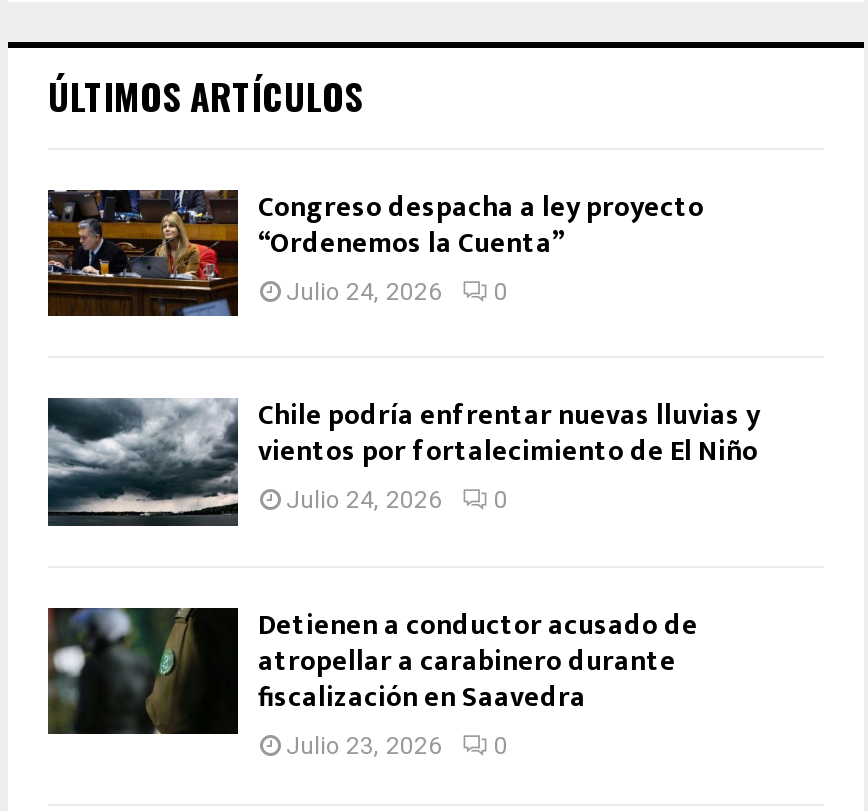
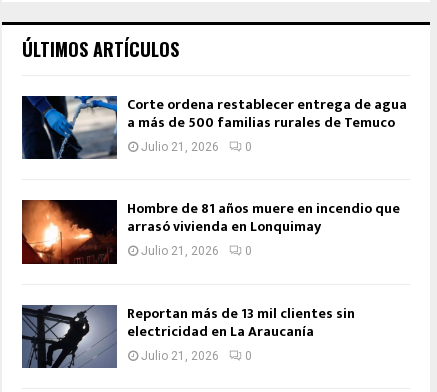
- [image]
- Congreso despacha a ley proyecto
- “Ordenemos la Cuenta”
- Julio 24, 2026
+ [image]
+ Corte ordena restablecer entrega de agua
+ a más de 500 familias rurales de Temuco
+ Julio 21, 2026

- [image]
- Chile podría enfrentar nuevas lluvias y
- vientos por fortalecimiento de El Niño
- Julio 24, 2026
+ [image]
+ Hombre de 81 años muere en incendio que
+ arrasó vivienda en Lonquimay
+ Julio 21, 2026

- [image]
- Detienen a conductor acusado de
- atropellar a carabinero durante
- fiscalización en Saavedra
- Julio 23, 2026
+ [image]
+ Reportan más de 13 mil clientes sin
+ electricidad en La Araucanía
+ Julio 21, 2026
